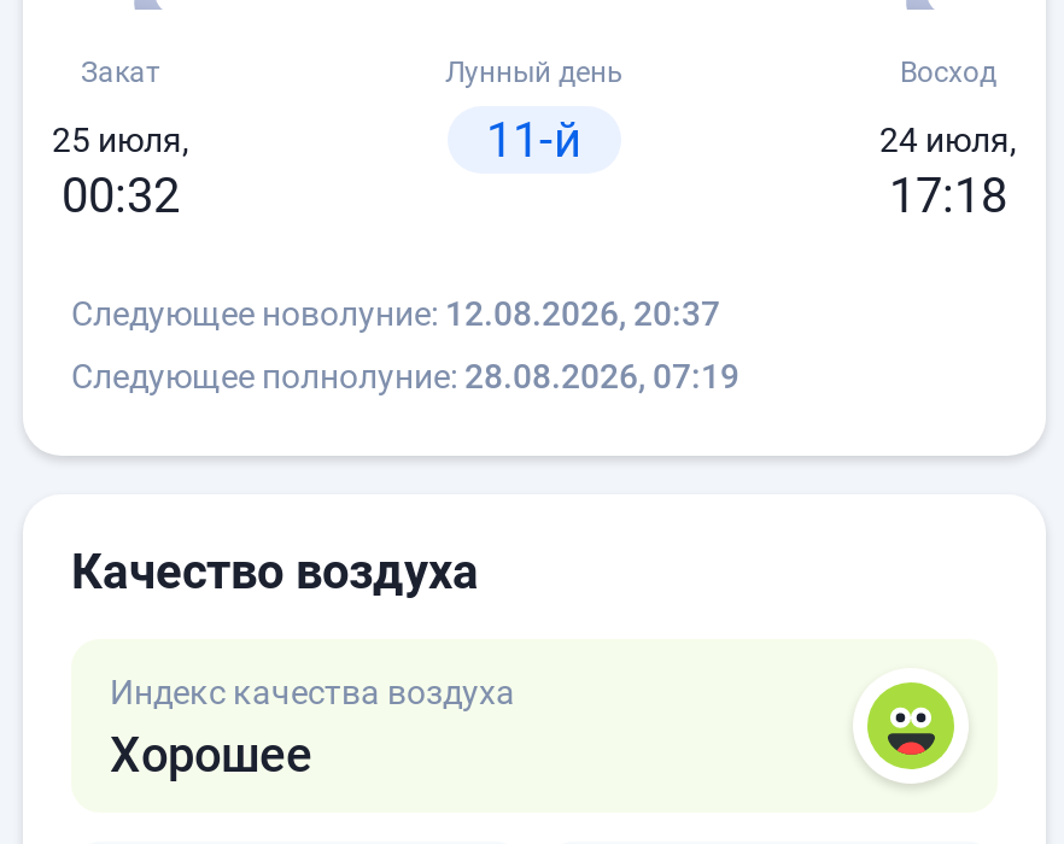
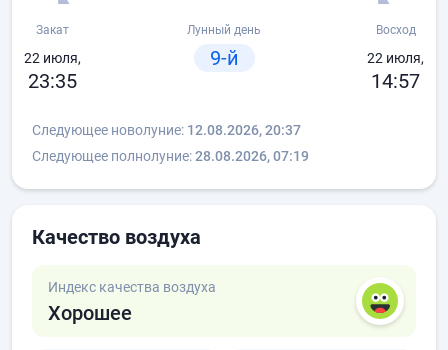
- 25 июля,
+ 22 июля,

- 11-й
+ 9-й

- 24 июля,
+ 22 июля,

- 00:32
+ 23:35

- 17:18
+ 14:57
